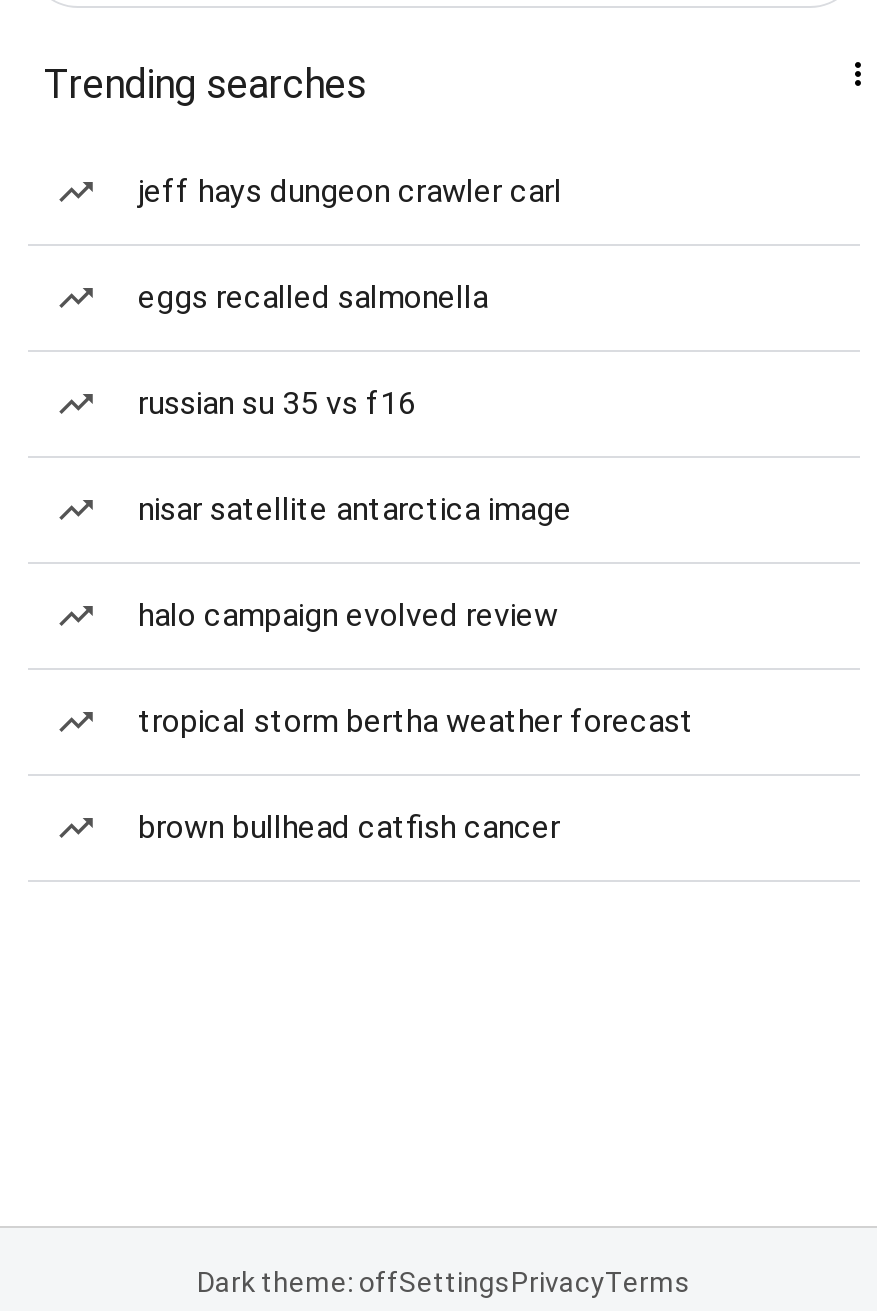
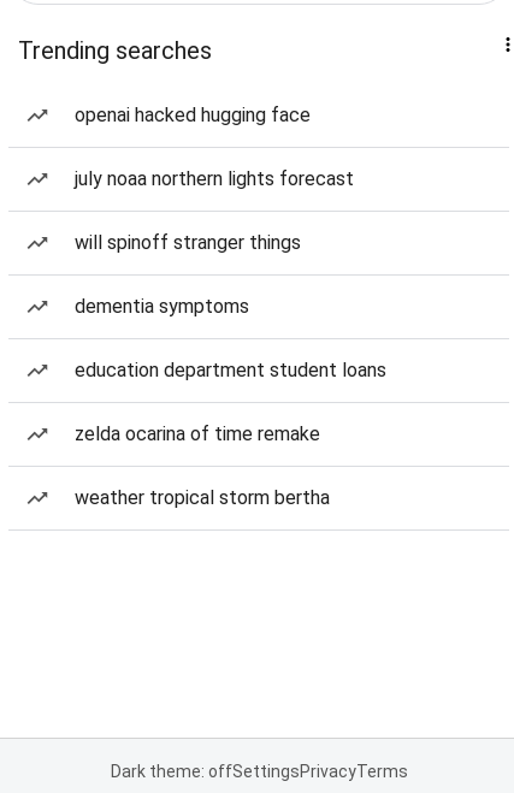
- jeff hays dungeon crawler carl
+ openai hacked hugging face

- eggs recalled salmonella
+ july noaa northern lights forecast

- russian su 35 vs f16
+ will spinoff stranger things

- nisar satellite antarctica image
+ dementia symptoms

- halo campaign evolved review
+ education department student loans

- tropical storm bertha weather forecast
+ zelda ocarina of time remake

- brown bullhead catfish cancer
+ weather tropical storm bertha
